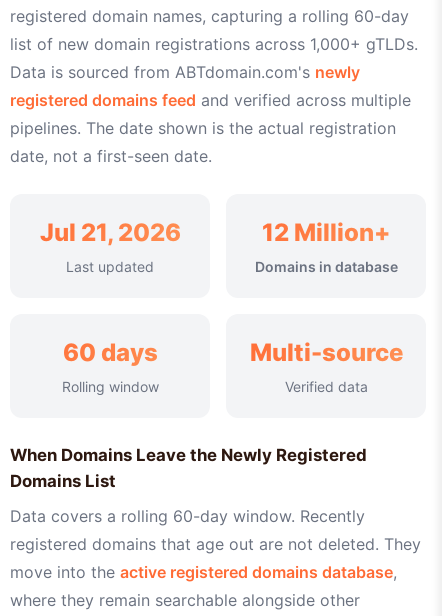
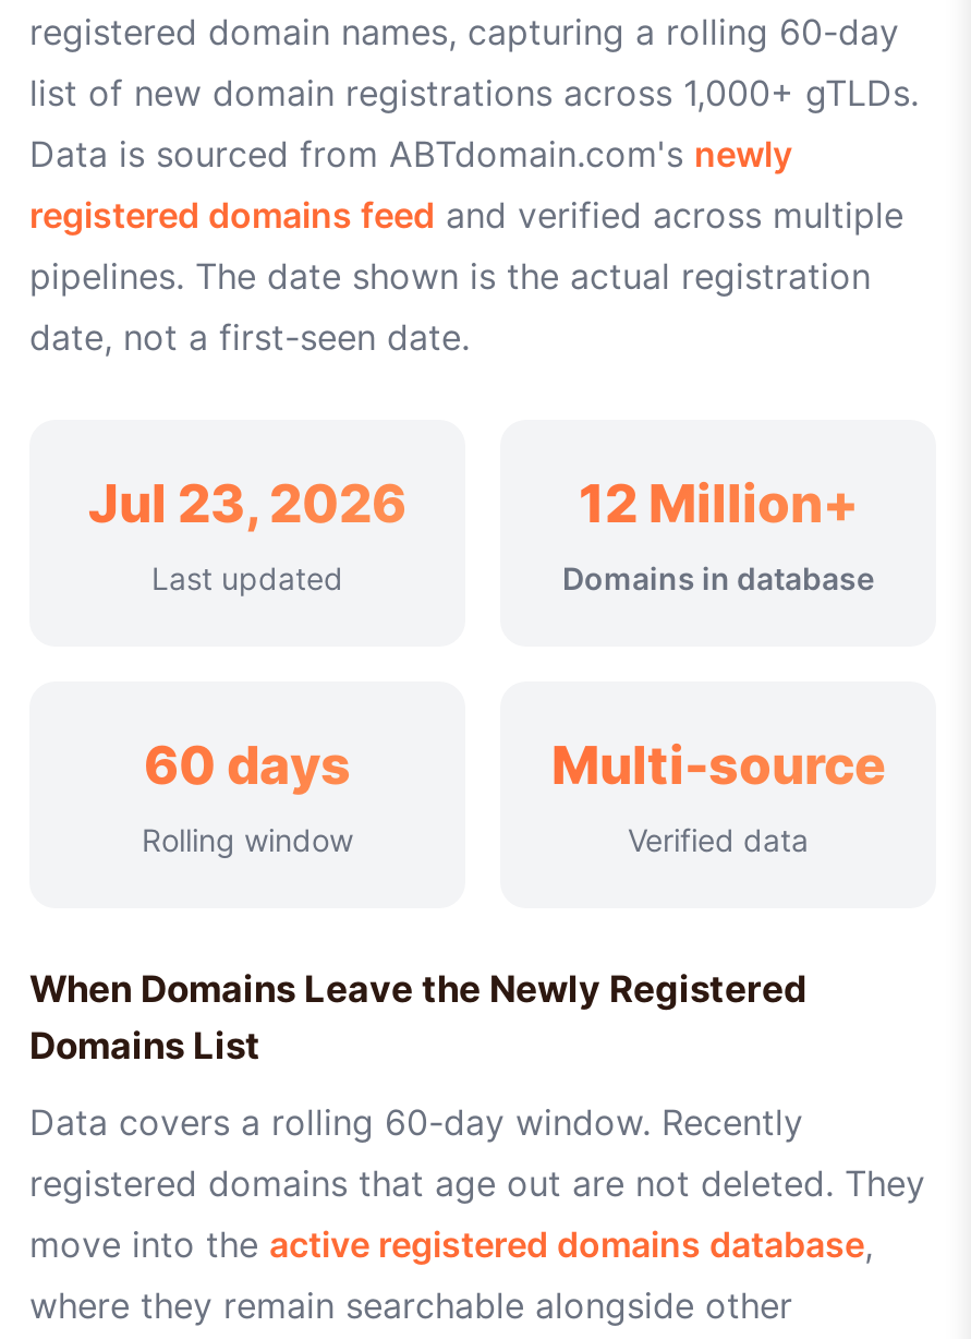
- Jul 21, 2026
+ Jul 23, 2026
